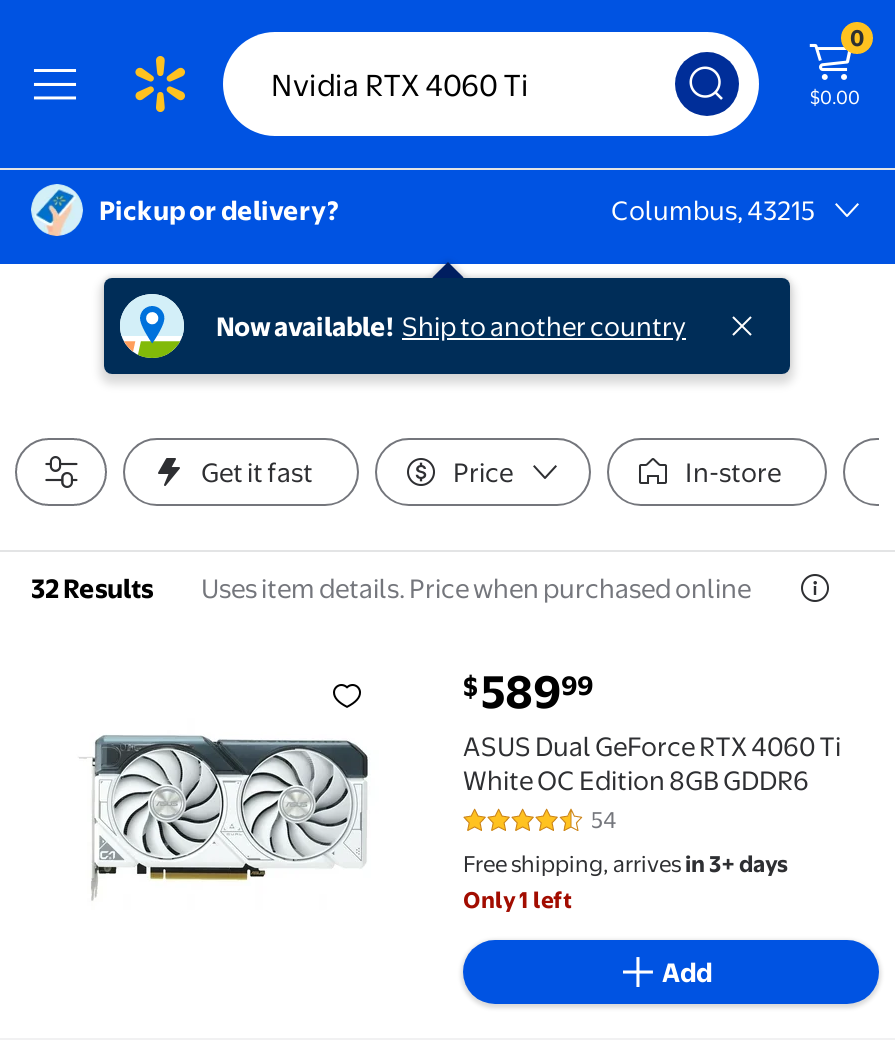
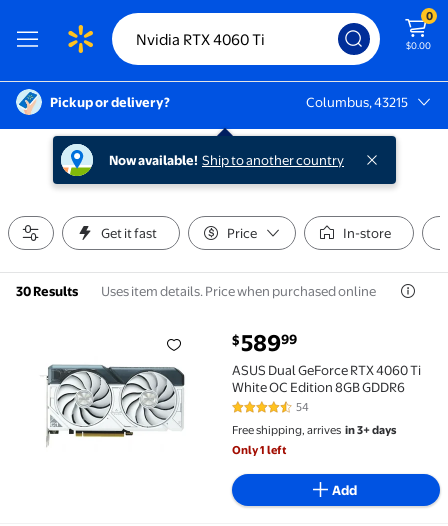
- 32 Results Uses item details. Price when purchased online
+ 30 Results Uses item details. Price when purchased online
